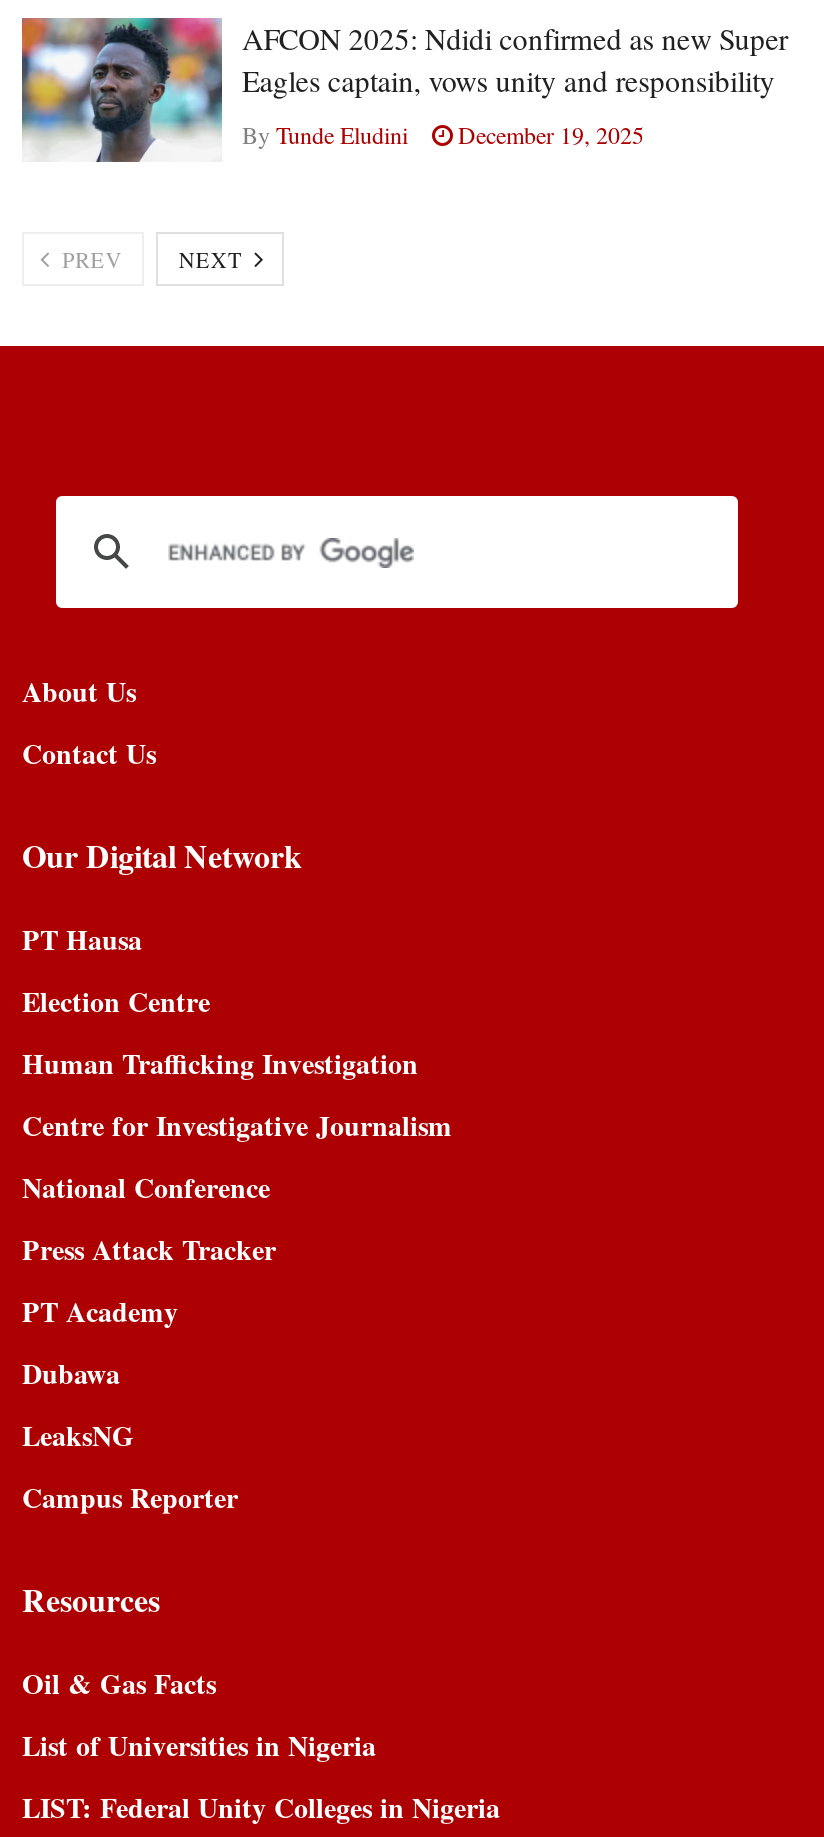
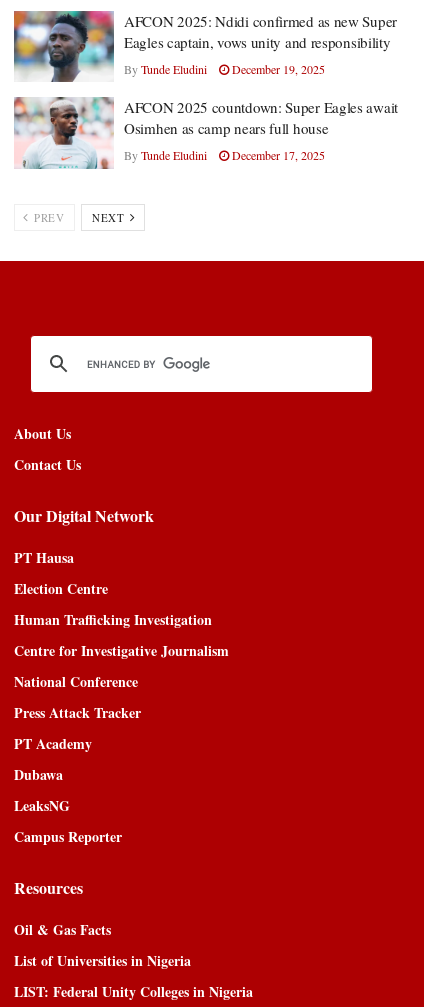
+ [image]
+ AFCON 2025 countdown: Super Eagles await
+ Osimhen as camp nears full house
+ By Tunde Eludini
+ December 17, 2025
